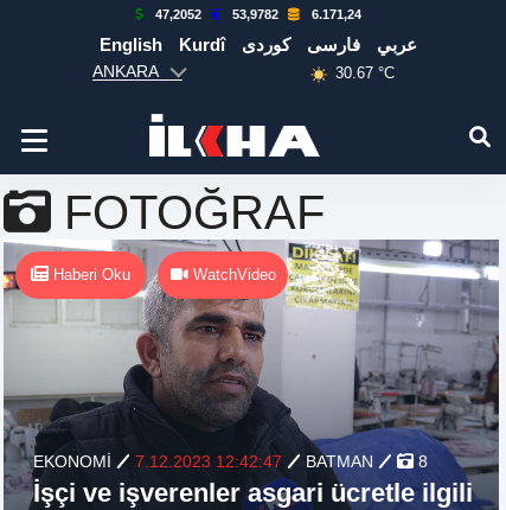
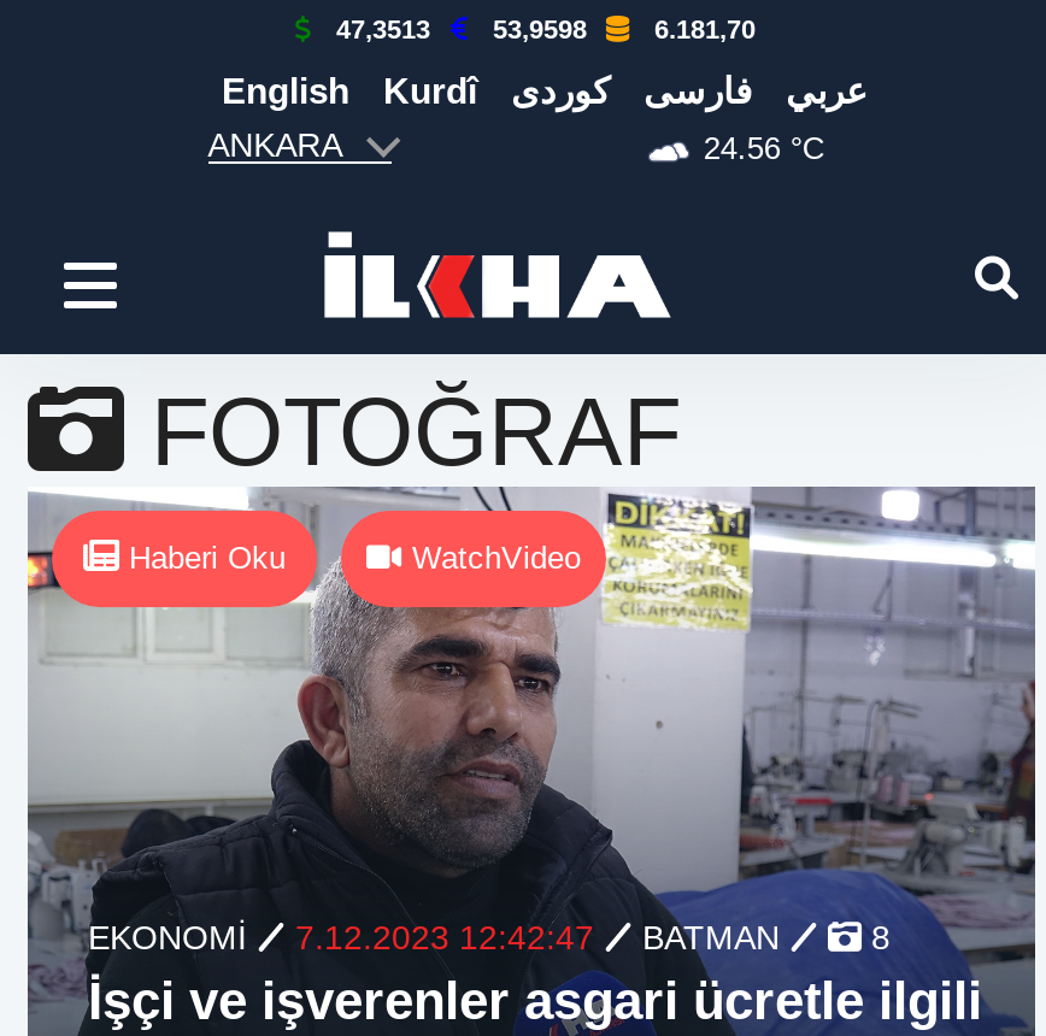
- 47,2052
+ 47,3513

- 53,9782
+ 53,9598

- 6.171,24
+ 6.181,70

- 30.67 °C
+ 24.56 °C
